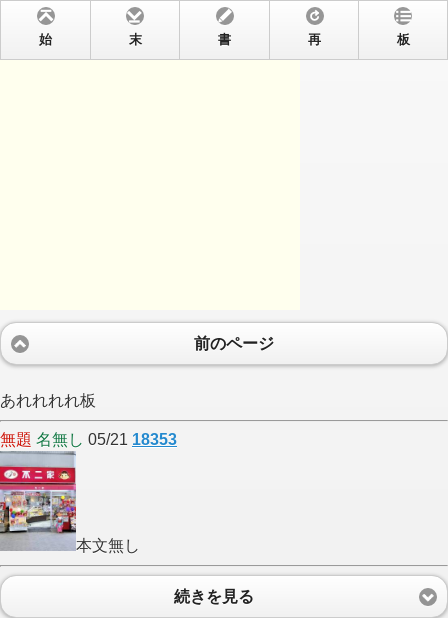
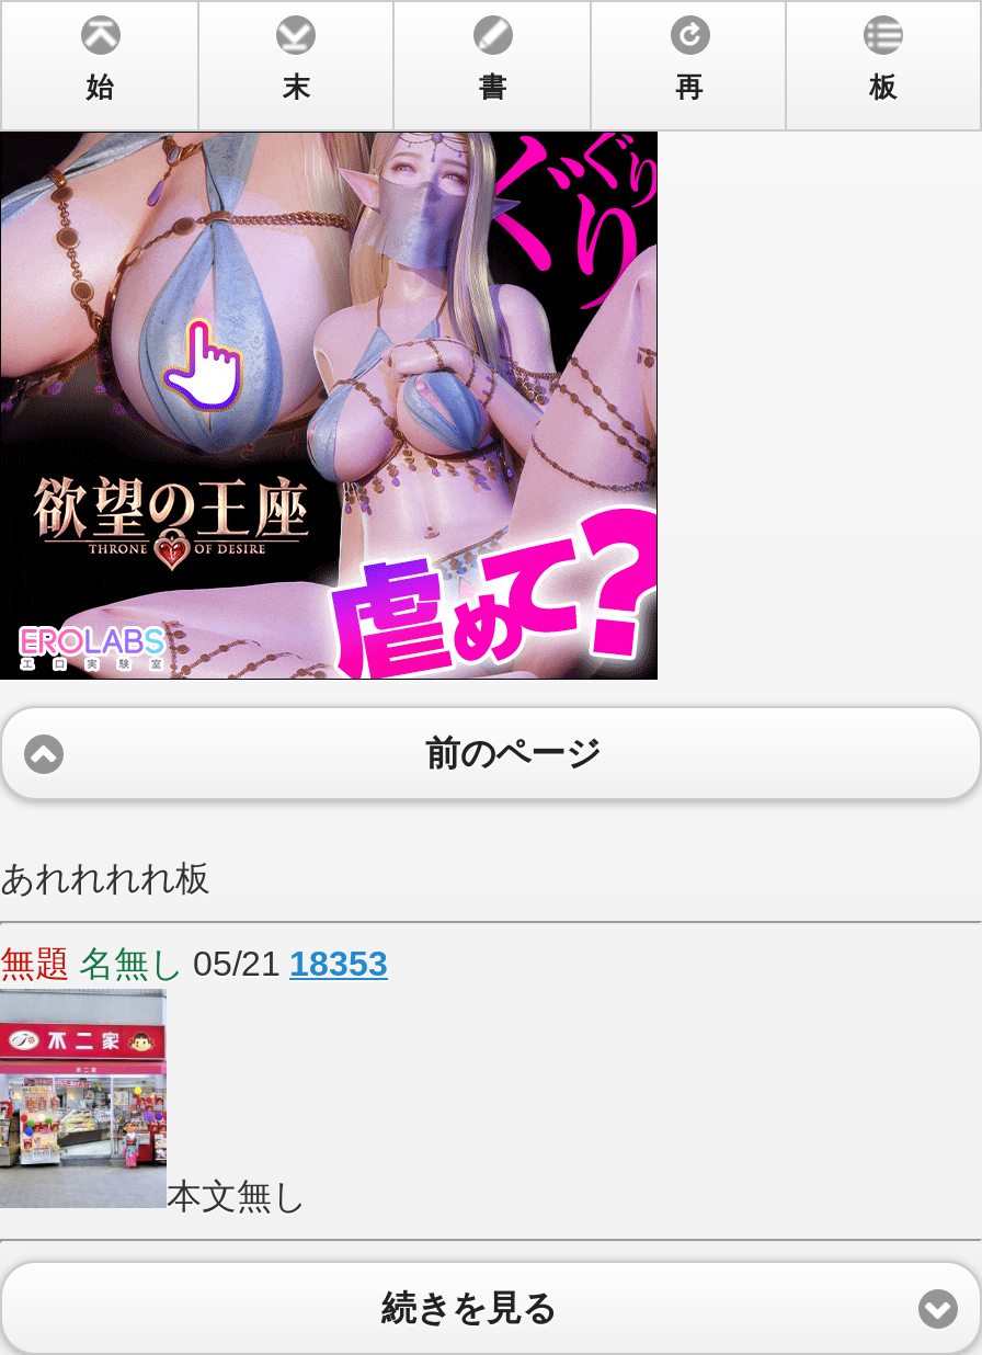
+ [image]
